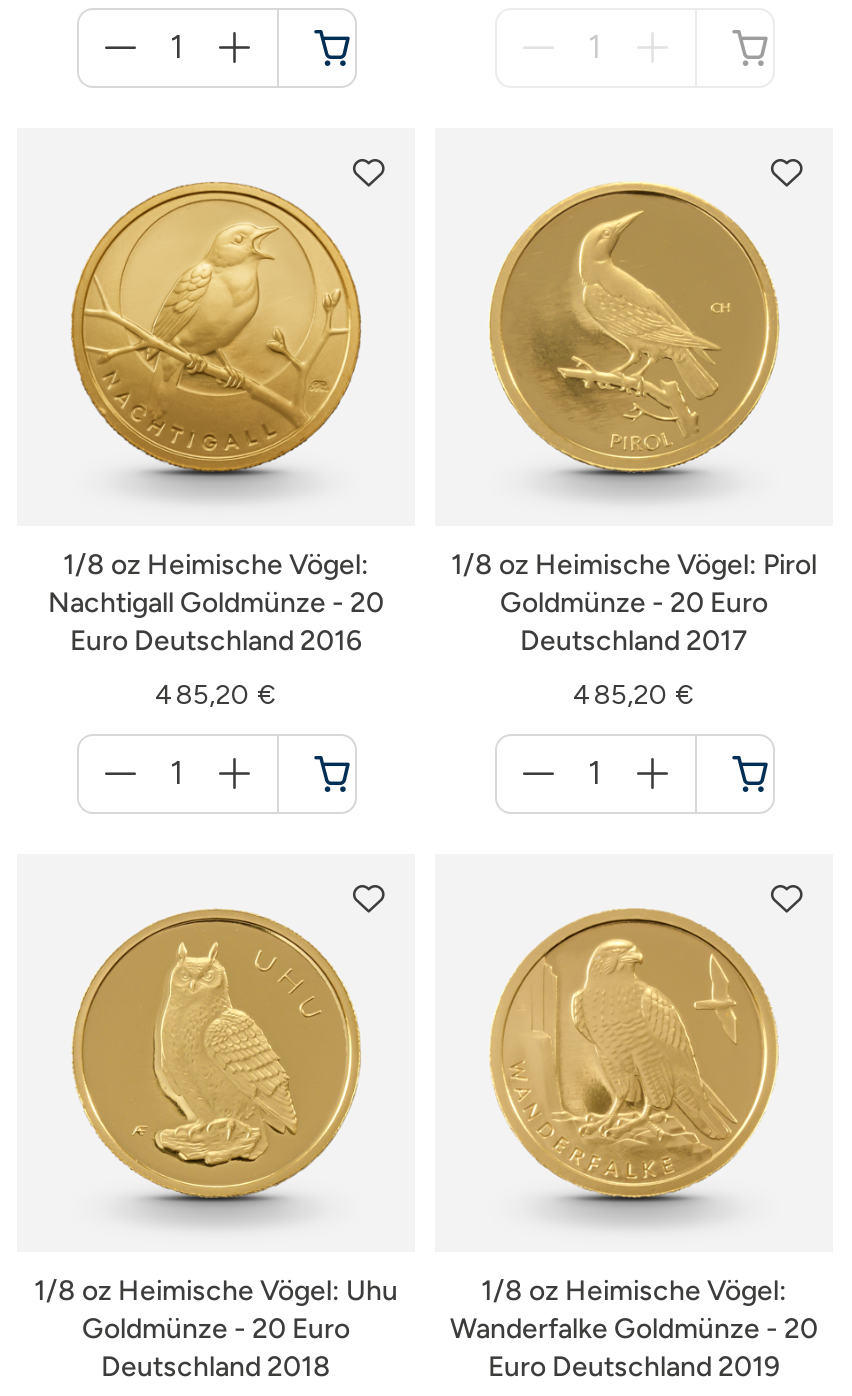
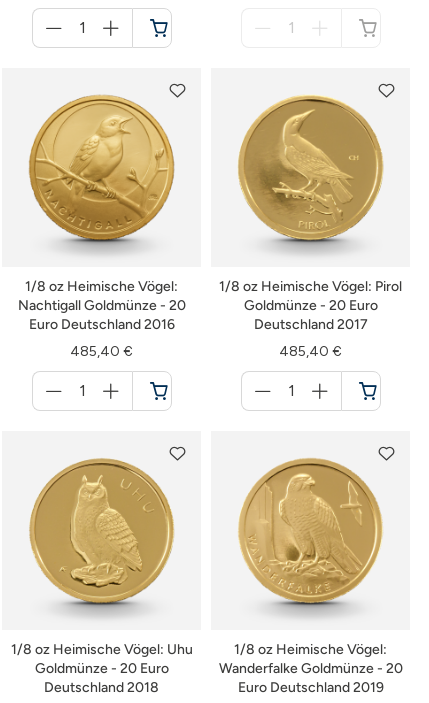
- 485,20 €
+ 485,40 €

- 485,20 €
+ 485,40 €
